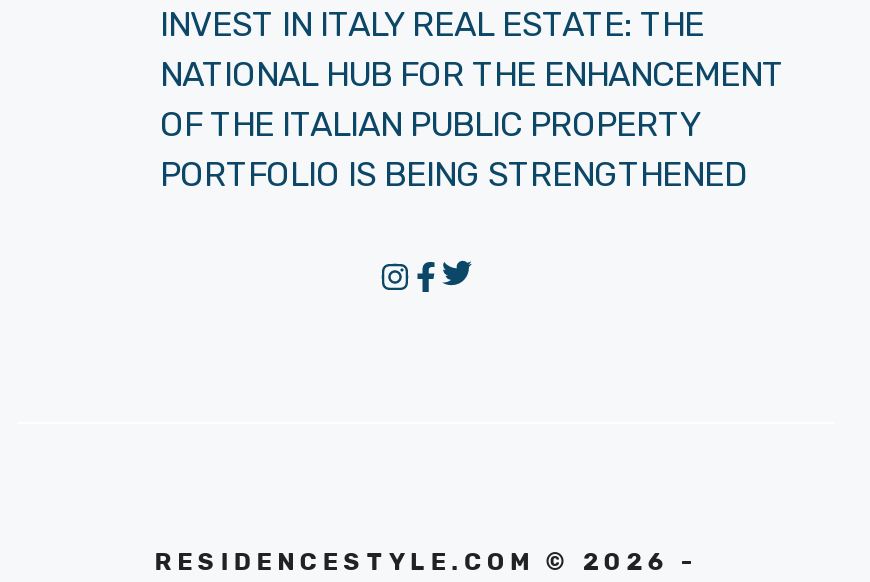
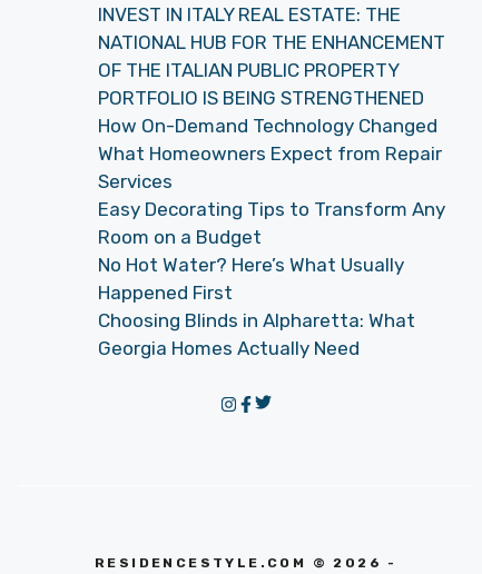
+ How On-Demand Technology Changed
+ What Homeowners Expect from Repair
+ Services
+ Easy Decorating Tips to Transform Any
+ Room on a Budget
+ No Hot Water? Here’s What Usually
+ Happened First
+ Choosing Blinds in Alpharetta: What
+ Georgia Homes Actually Need
